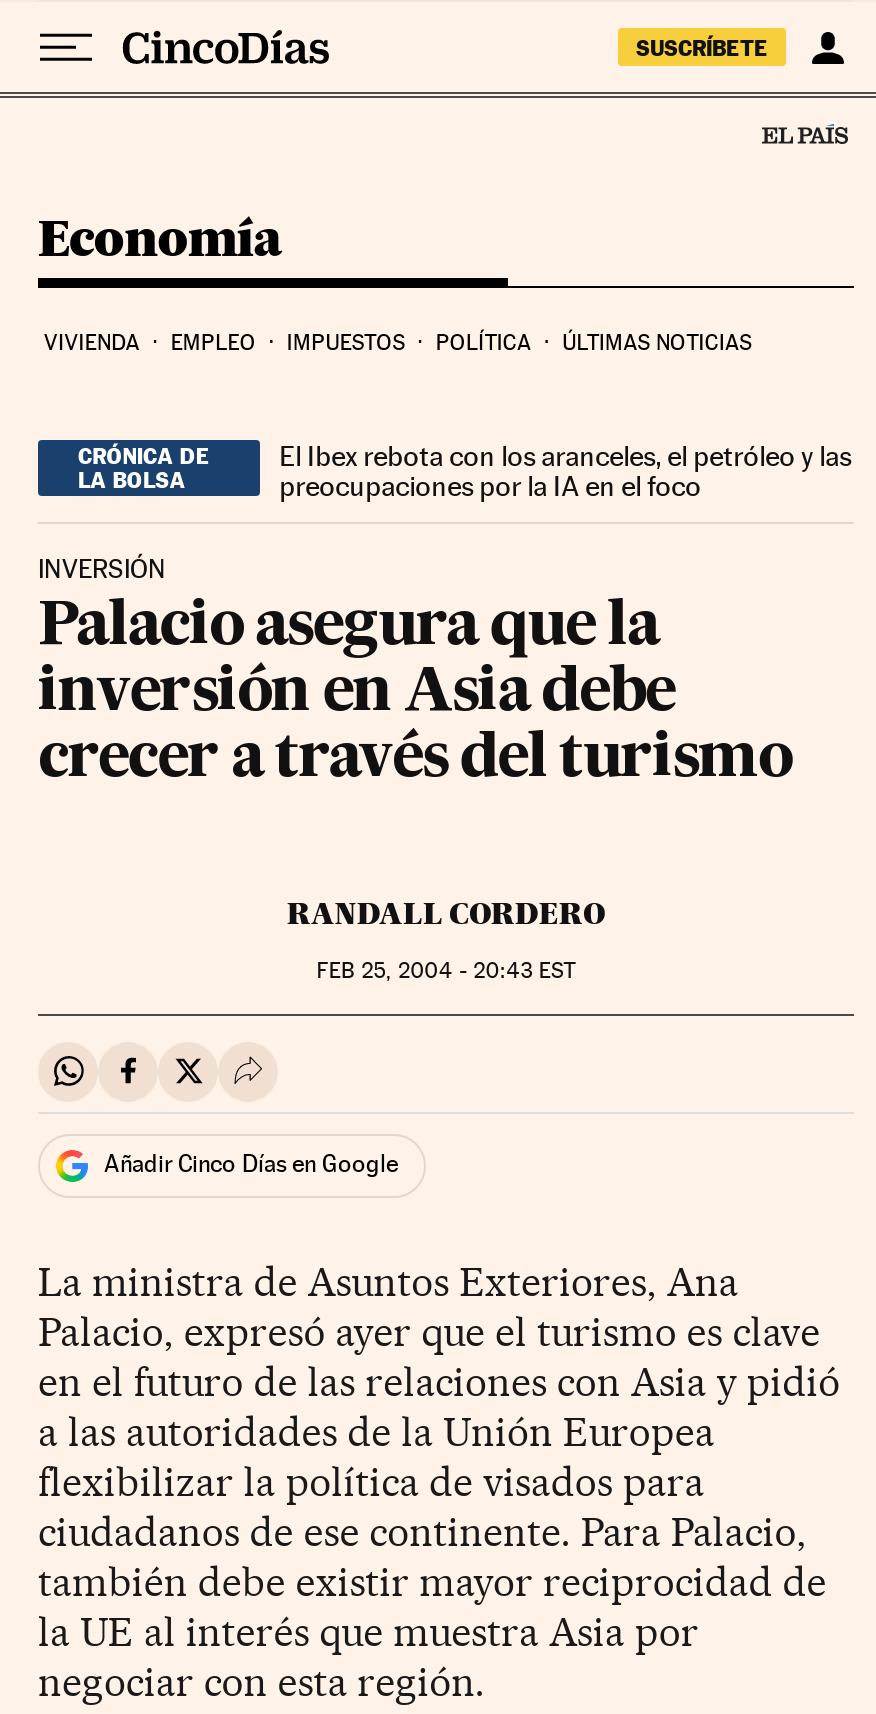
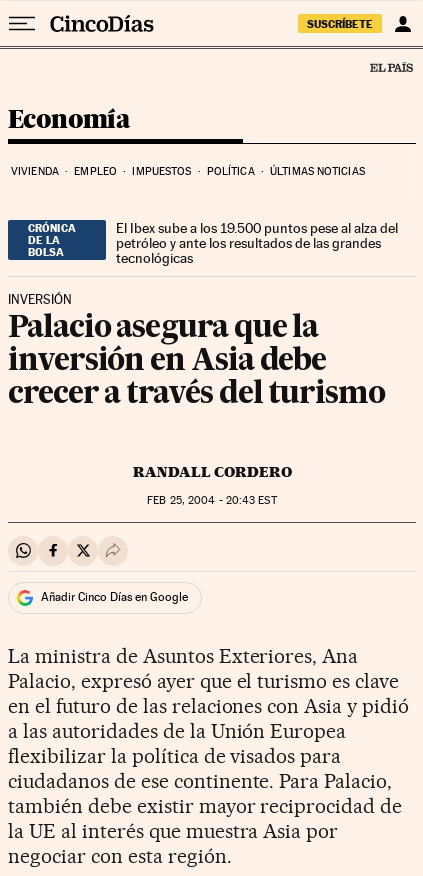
- El Ibex rebota con los aranceles, el petróleo y las
- preocupaciones por la IA en el foco
+ El Ibex sube a los 19.500 puntos pese al alza del
+ petróleo y ante los resultados de las grandes
+ tecnológicas
